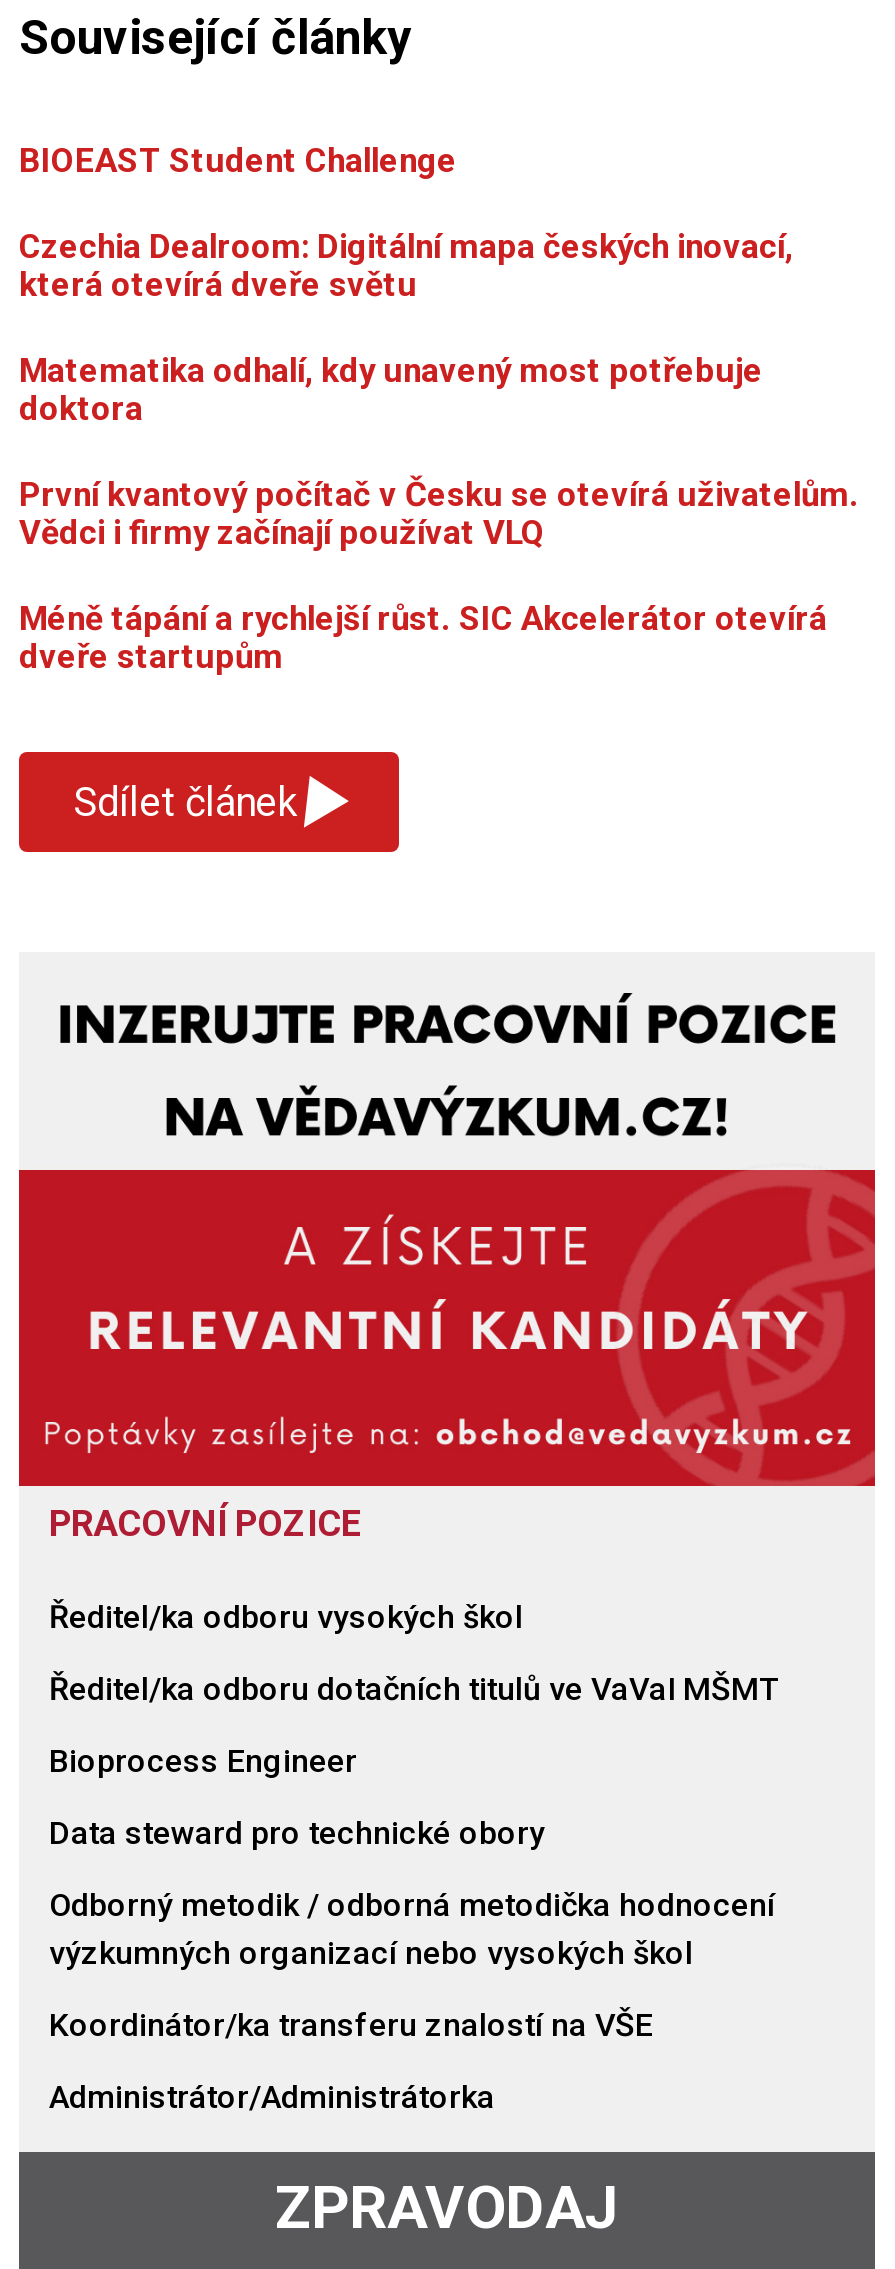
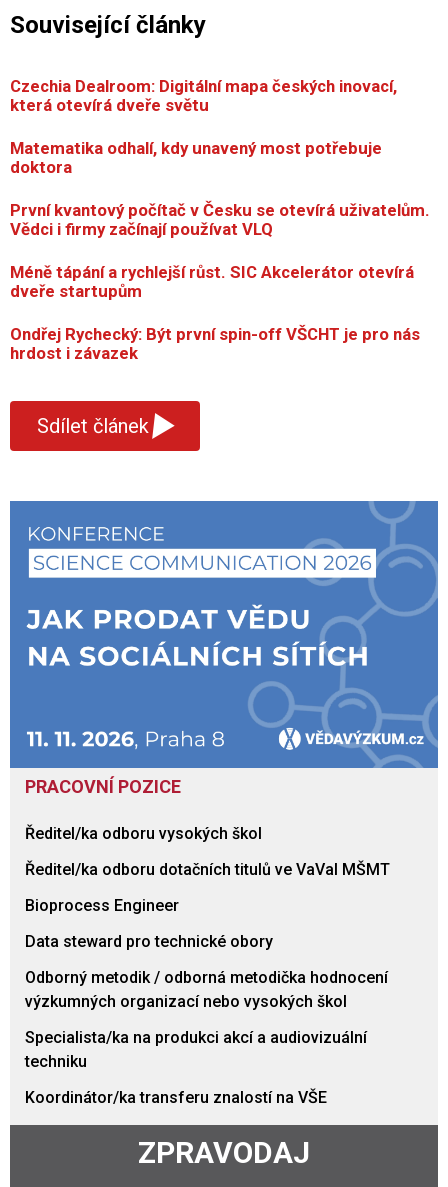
- BIOEAST Student Challenge

moved up: Czechia Dealroom: Digitální mapa českých inovací, | která otevírá dveře světu | Matematika odhalí, kdy unavený most potřebuje | doktora | První kvantový počítač v Česku se otevírá uživatelům. | Vědci i firmy začínají používat VLQ | Méně tápání a rychlejší růst. SIC Akcelerátor otevírá | dveře startupům

+ Ondřej Rychecký: Být první spin-off VŠCHT je pro nás
+ hrdost i závazek

- [image]
+ [image]

+ Specialista/ka na produkci akcí a audiovizuální
+ techniku

moved down: Koordinátor/ka transferu znalostí na VŠE

- Administrátor/Administrátorka
